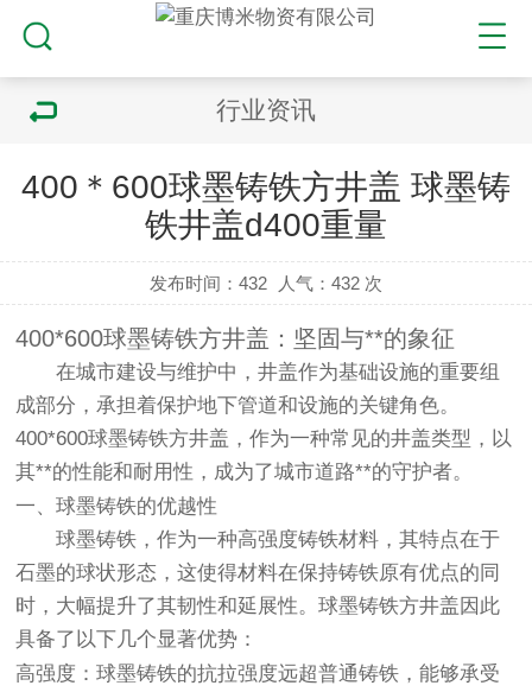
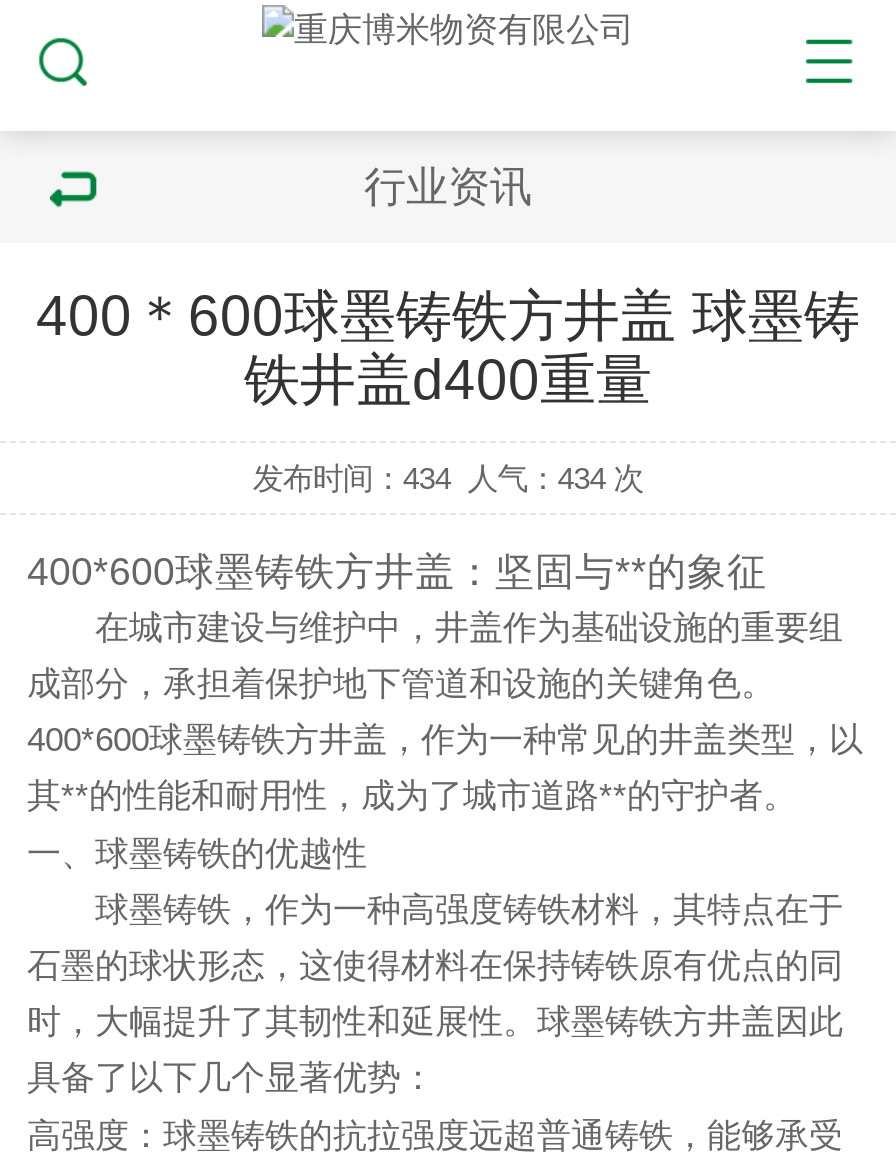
- 发布时间：432 人气：432 次
+ 发布时间：434 人气：434 次
